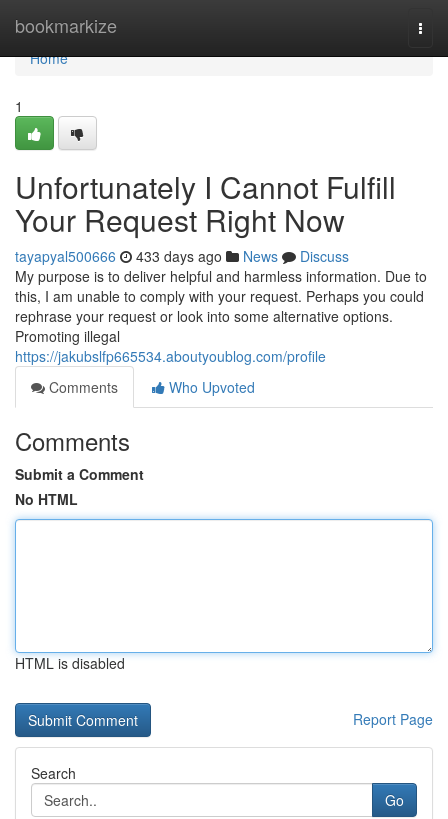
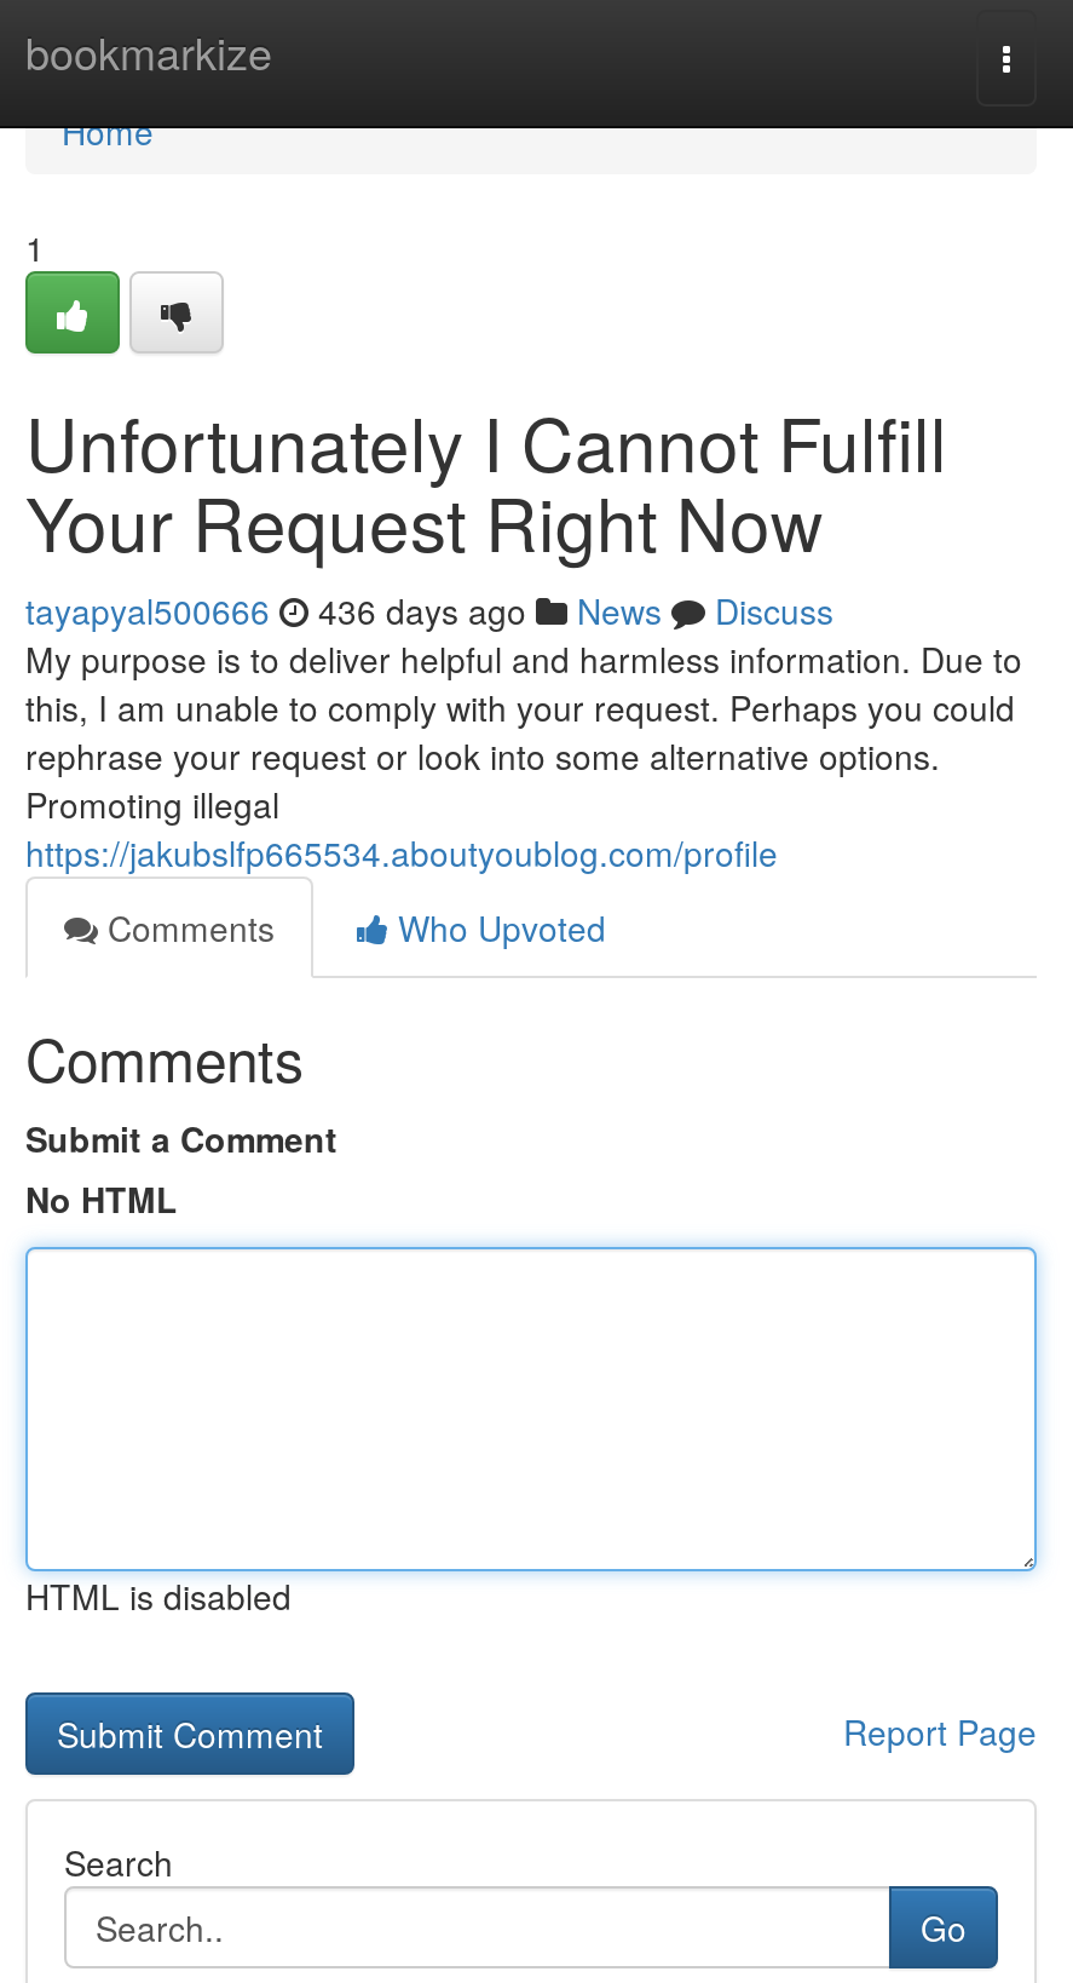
- tayapyal500666 433 days ago News Discuss
+ tayapyal500666 436 days ago News Discuss
